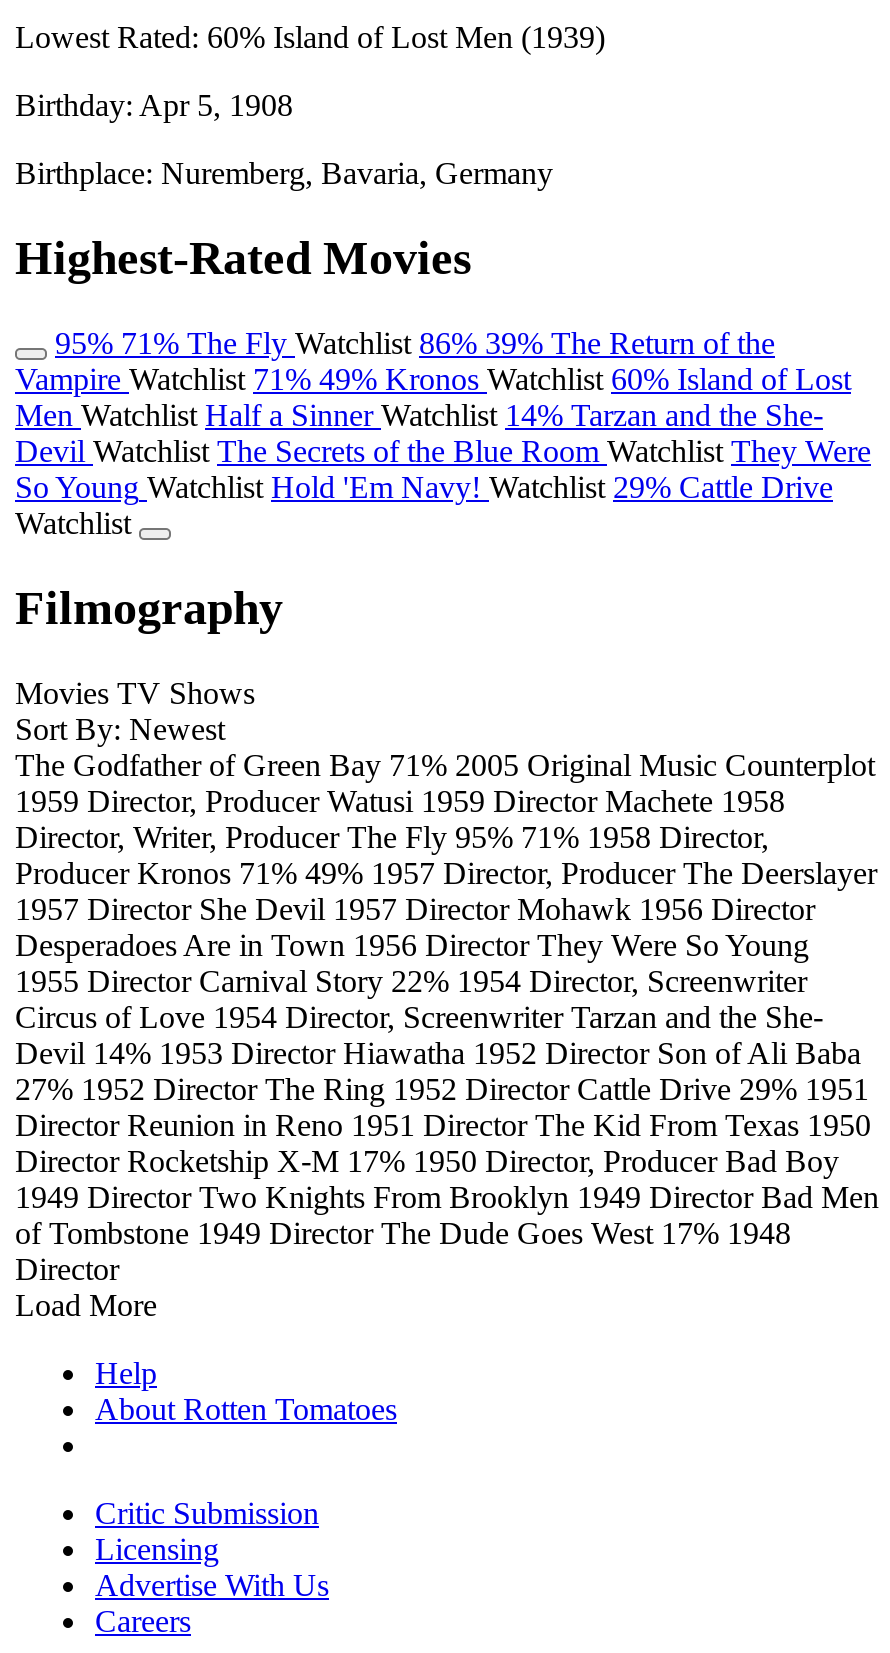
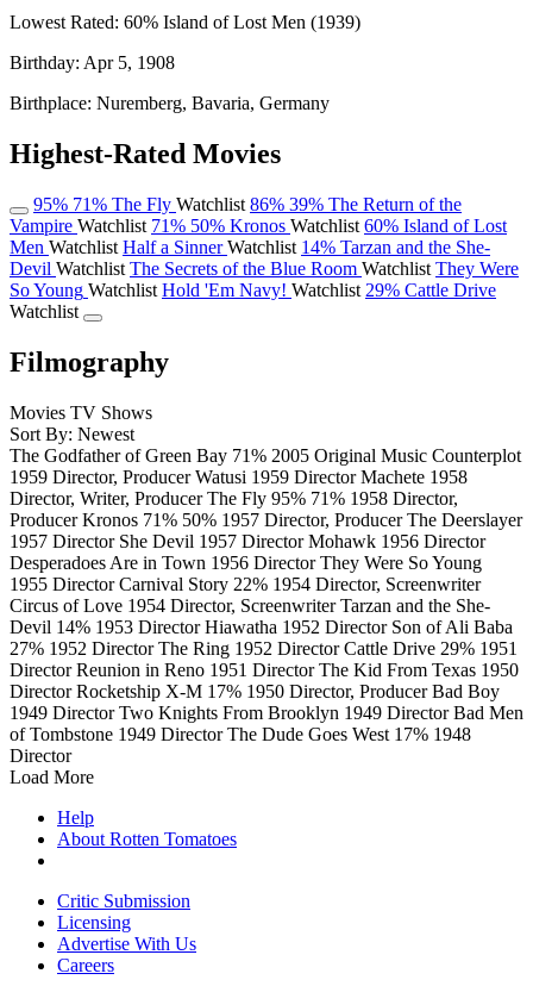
- Vampire Watchlist 71% 49% Kronos Watchlist 60% Island of Lost
+ Vampire Watchlist 71% 50% Kronos Watchlist 60% Island of Lost

- Producer Kronos 71% 49% 1957 Director, Producer The Deerslayer
+ Producer Kronos 71% 50% 1957 Director, Producer The Deerslayer
